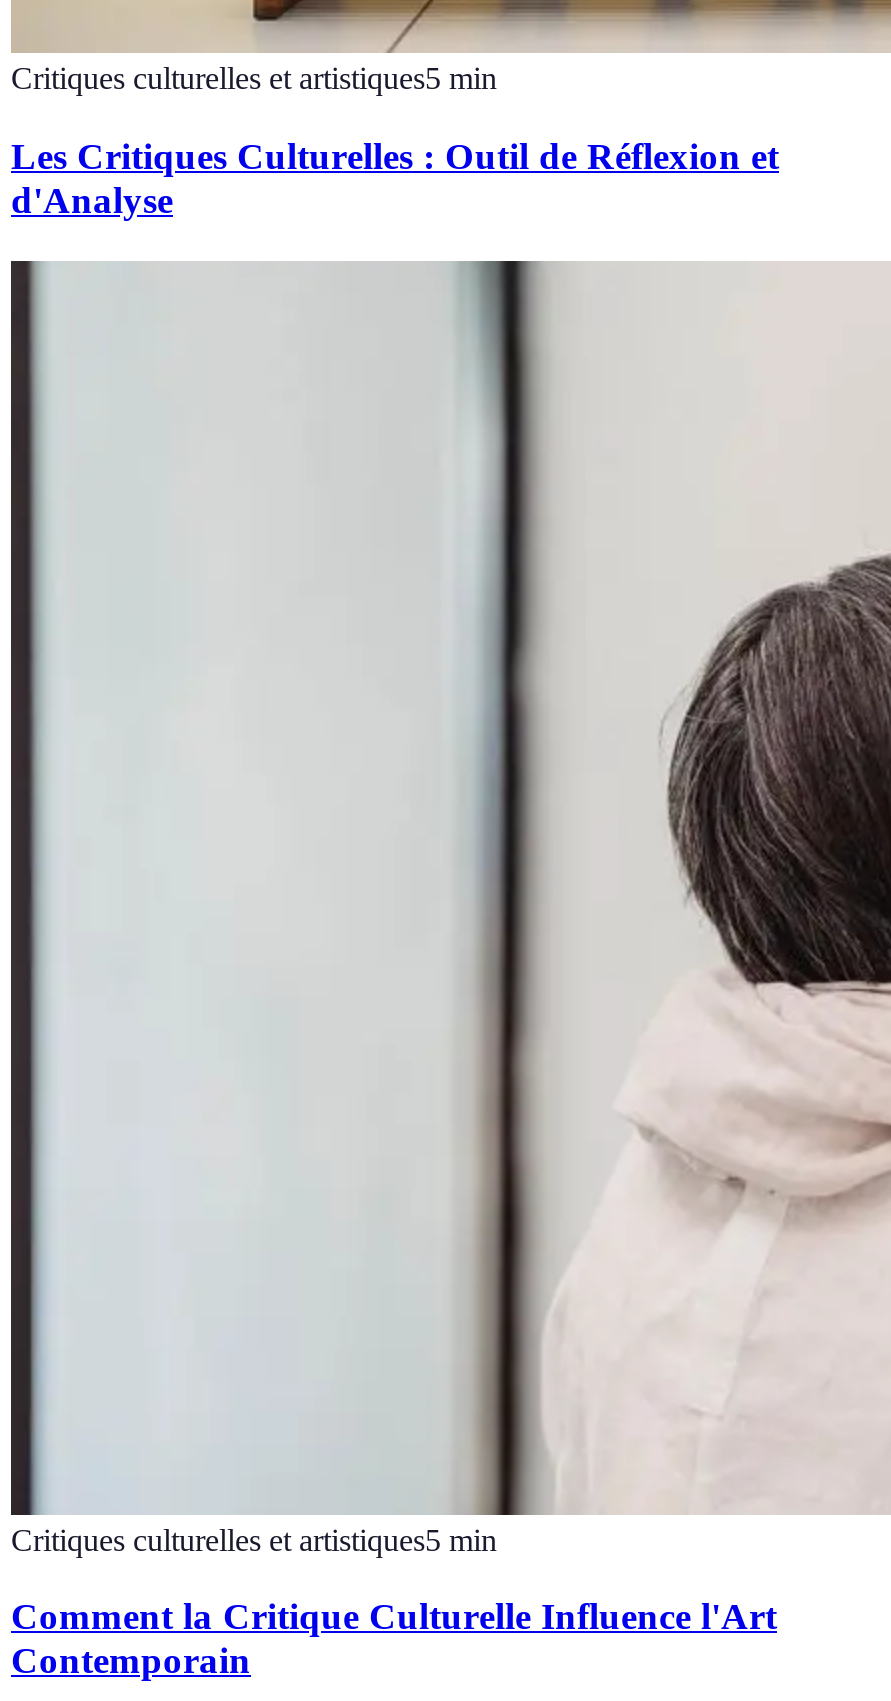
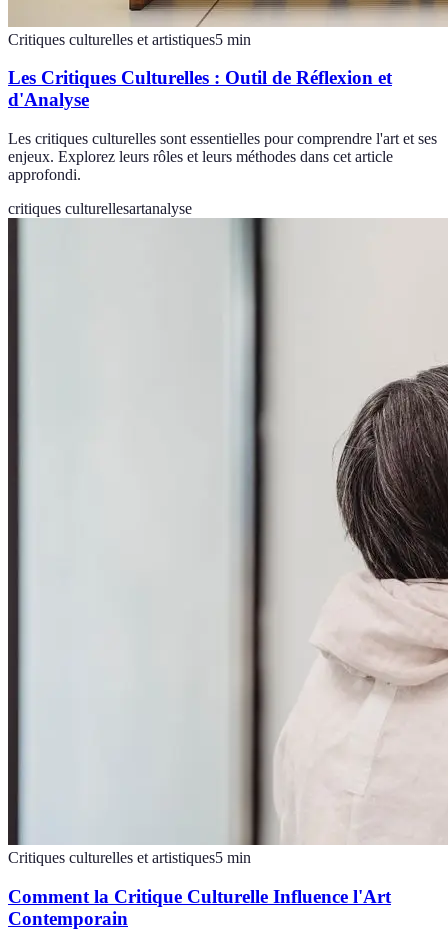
+ Les critiques culturelles sont essentielles pour comprendre l'art et ses
+ enjeux. Explorez leurs rôles et leurs méthodes dans cet article
+ approfondi.
+ critiques culturellesartanalyse
